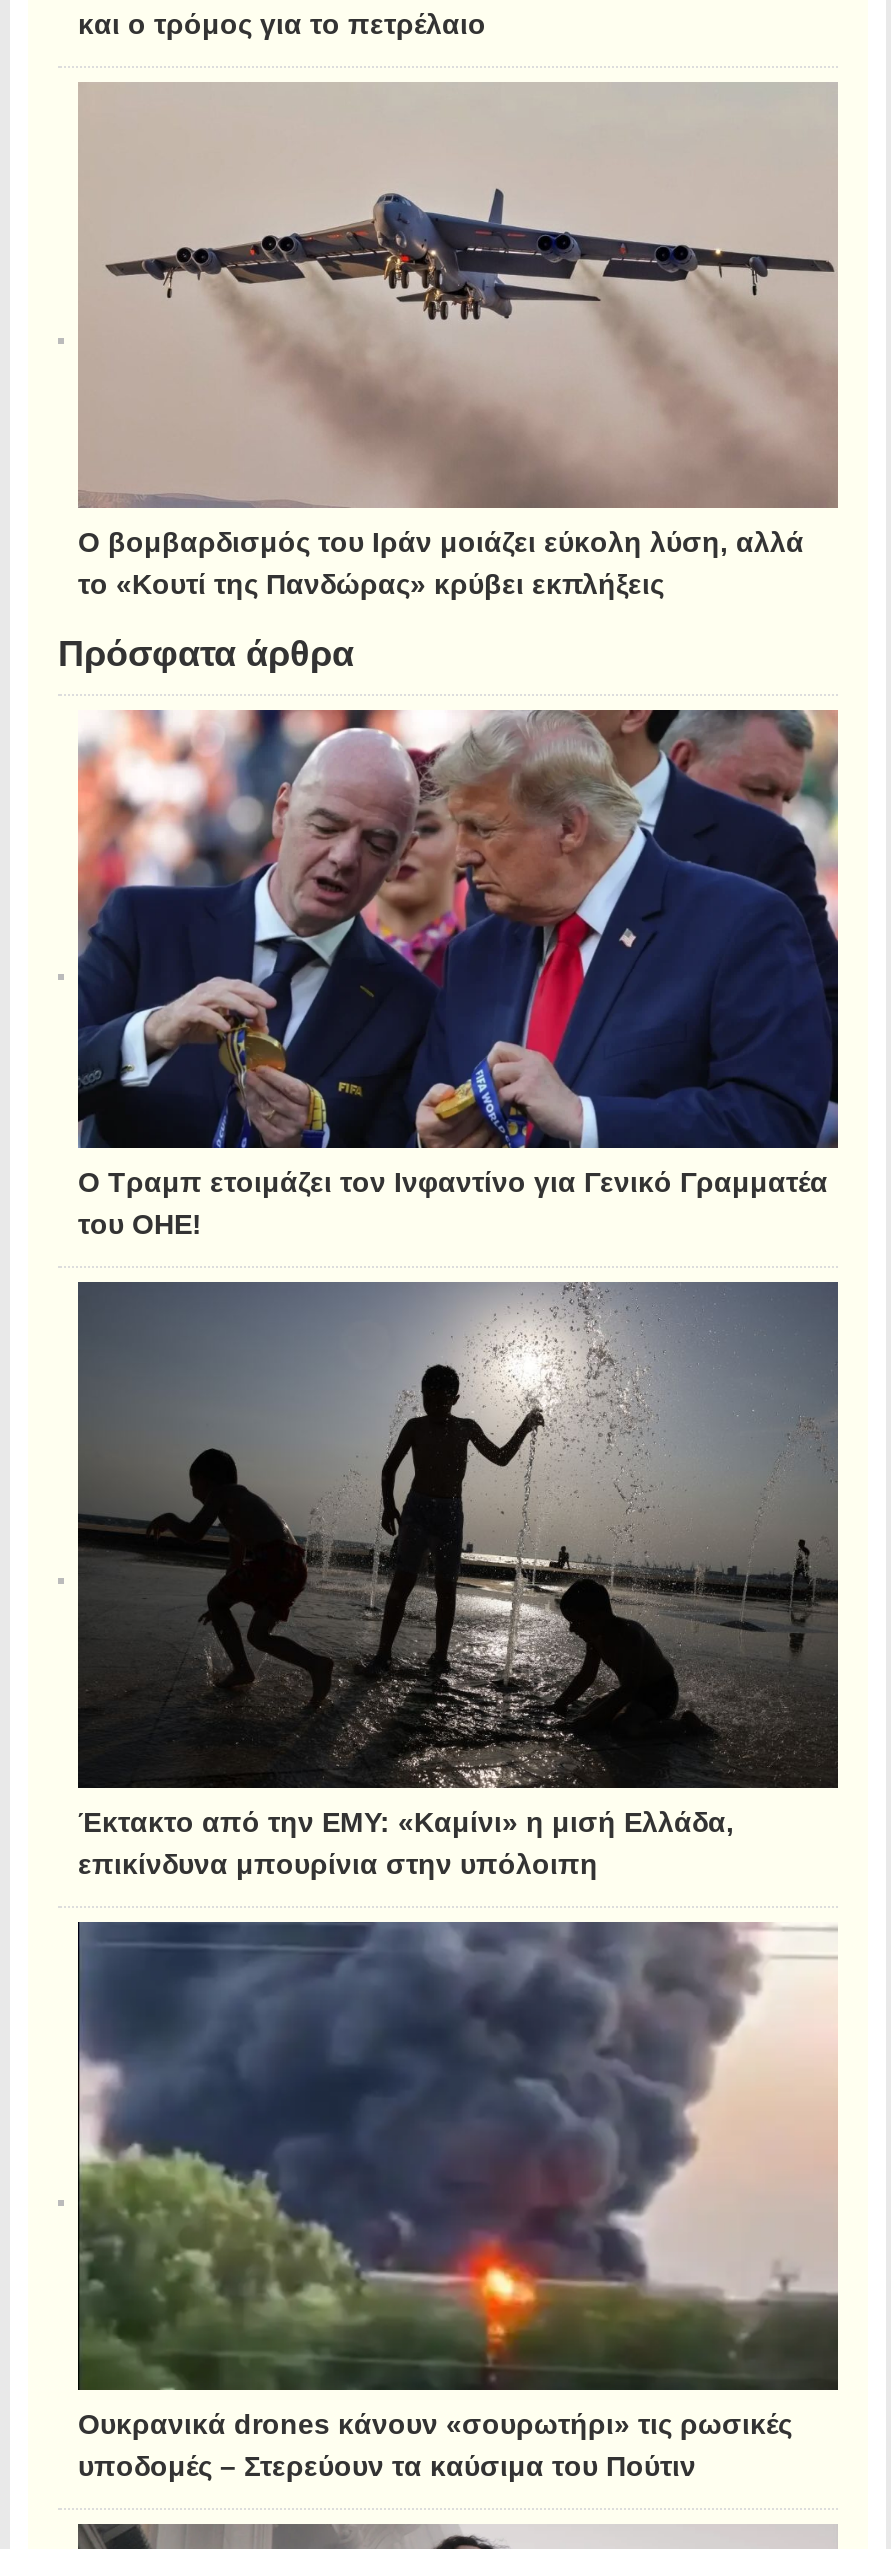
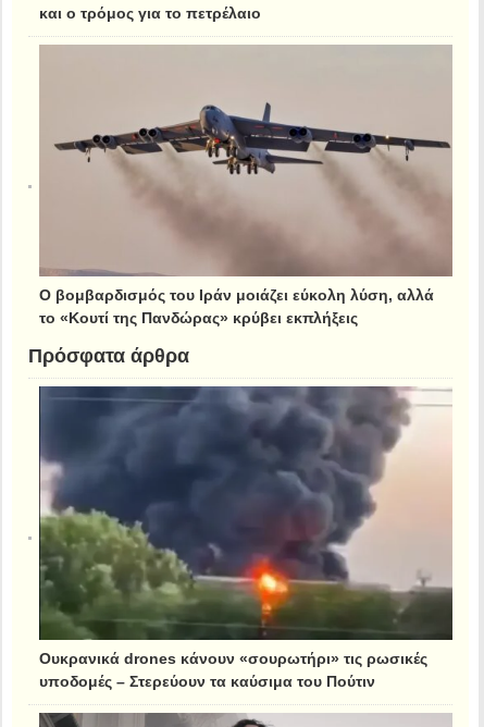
- [image]
- Ο Τραμπ ετοιμάζει τον Ινφαντίνο για Γενικό Γραμματέα
- του ΟΗΕ!

- [image]
- Έκτακτο από την ΕΜΥ: «Καμίνι» η μισή Ελλάδα,
- επικίνδυνα μπουρίνια στην υπόλοιπη
